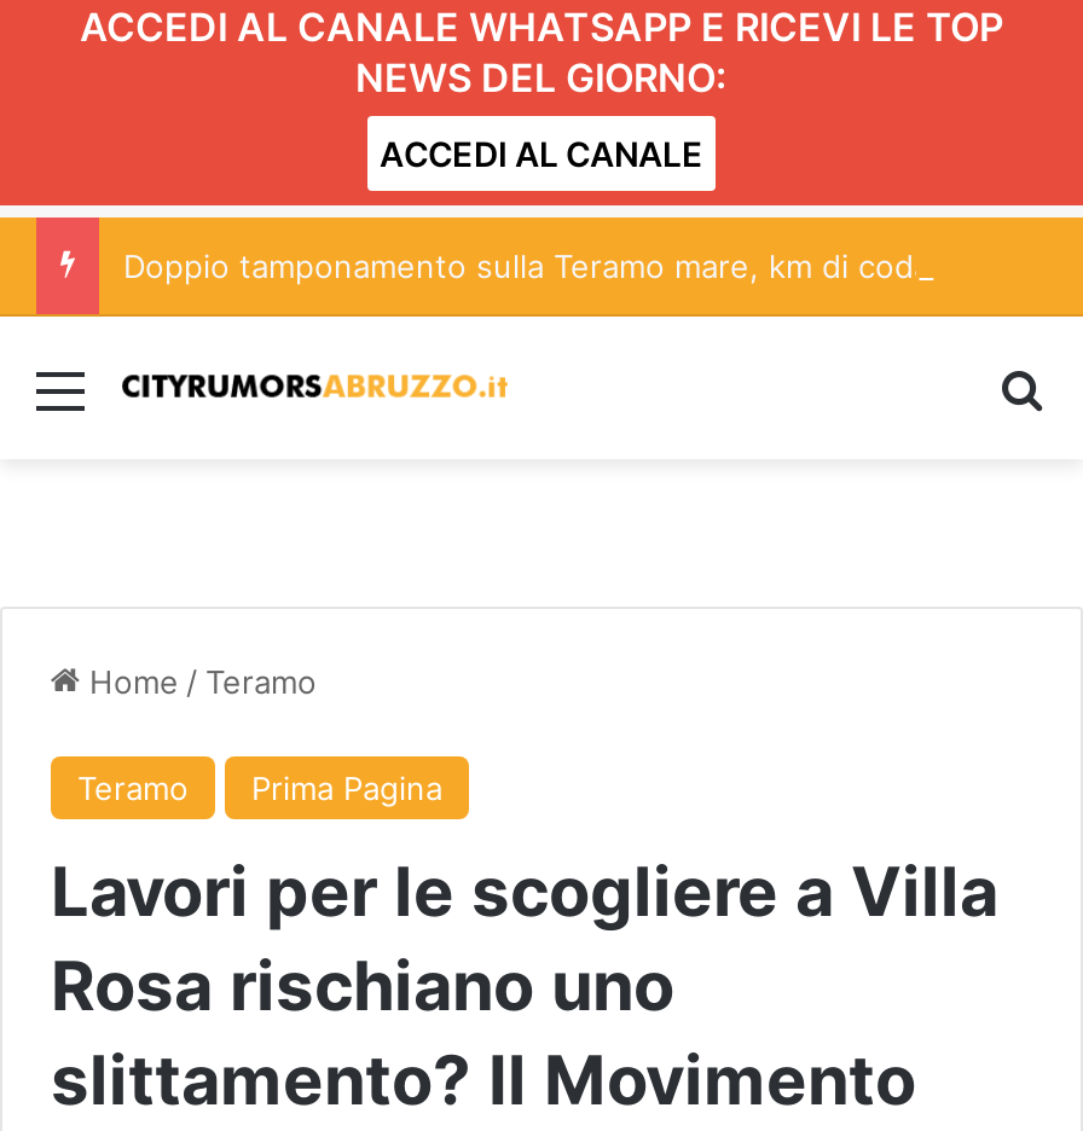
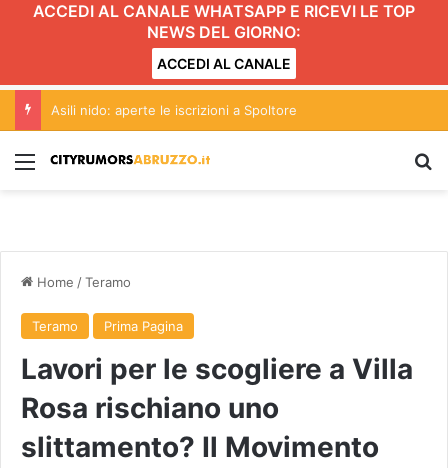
- Doppio tamponamento sulla Teramo mare, km di coda
+ Asili nido: aperte le iscrizioni a Spoltore
